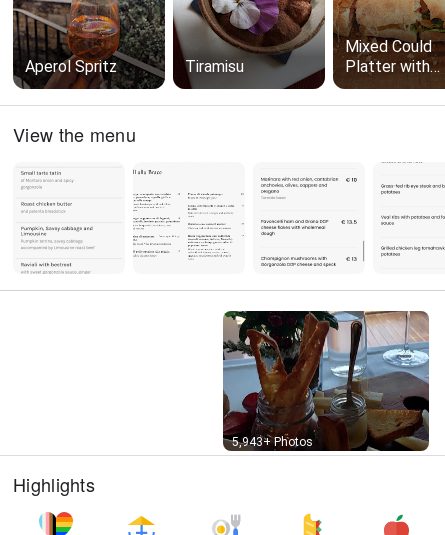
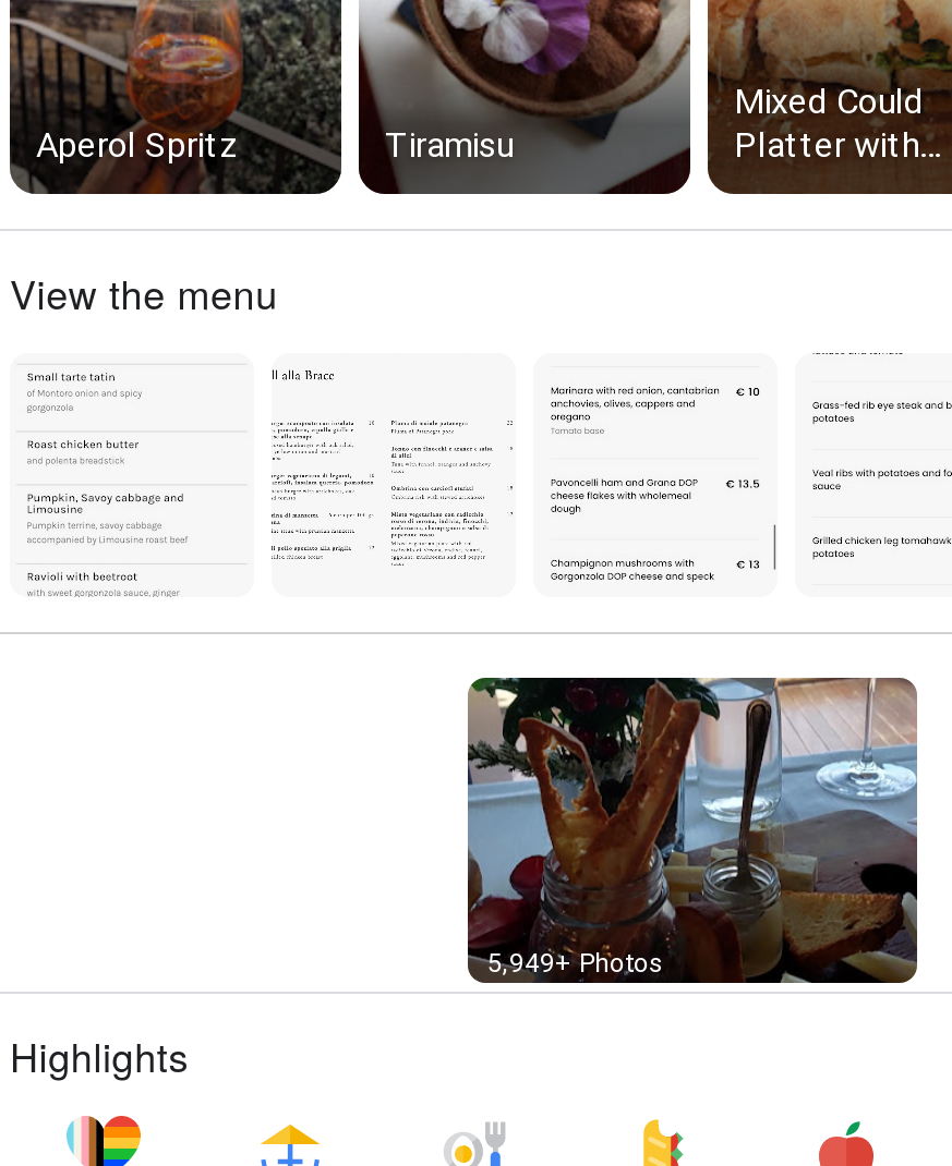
- 5,943+ Photos
+ 5,949+ Photos
